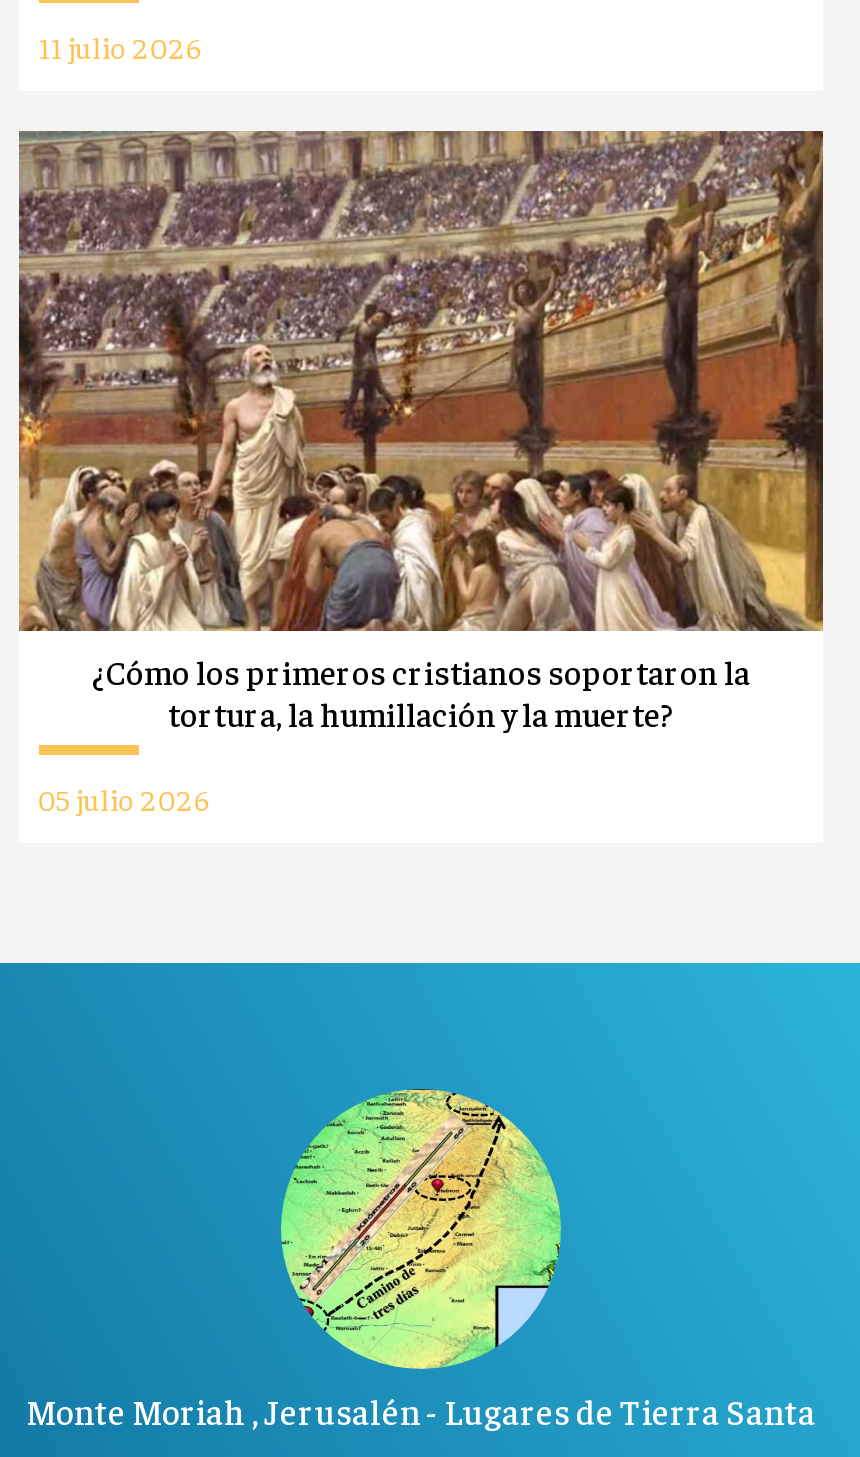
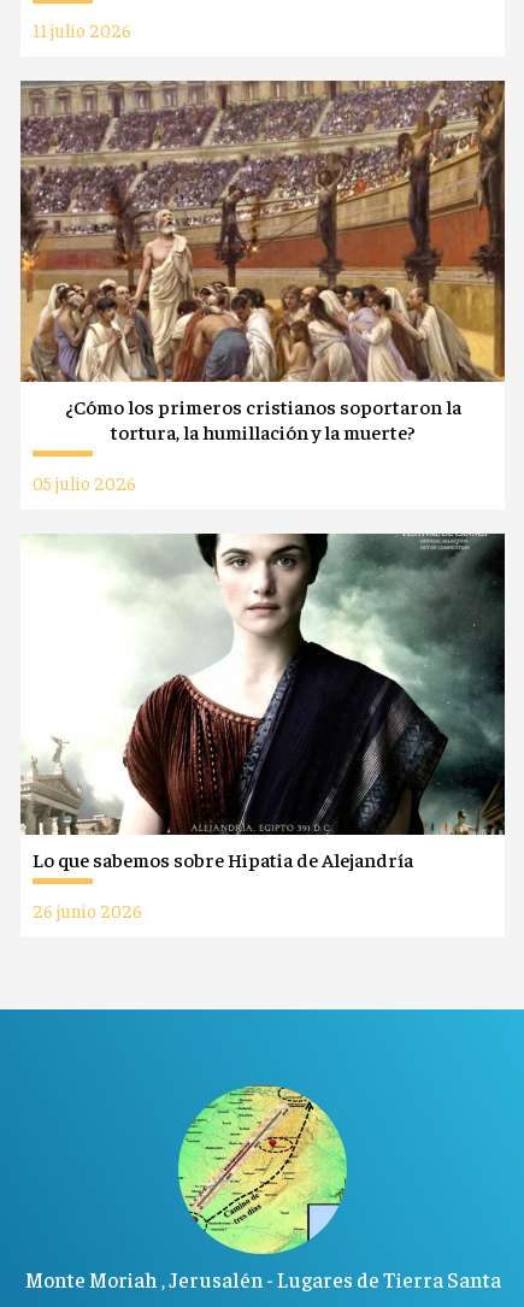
+ [image]
+ Lo que sabemos sobre Hipatia de Alejandría
+ 26 junio 2026
